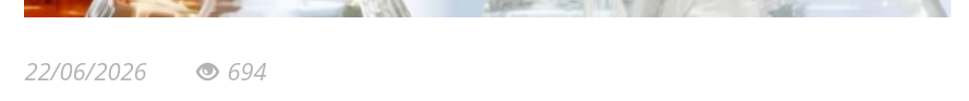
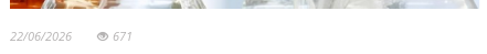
- 694
+ 671
